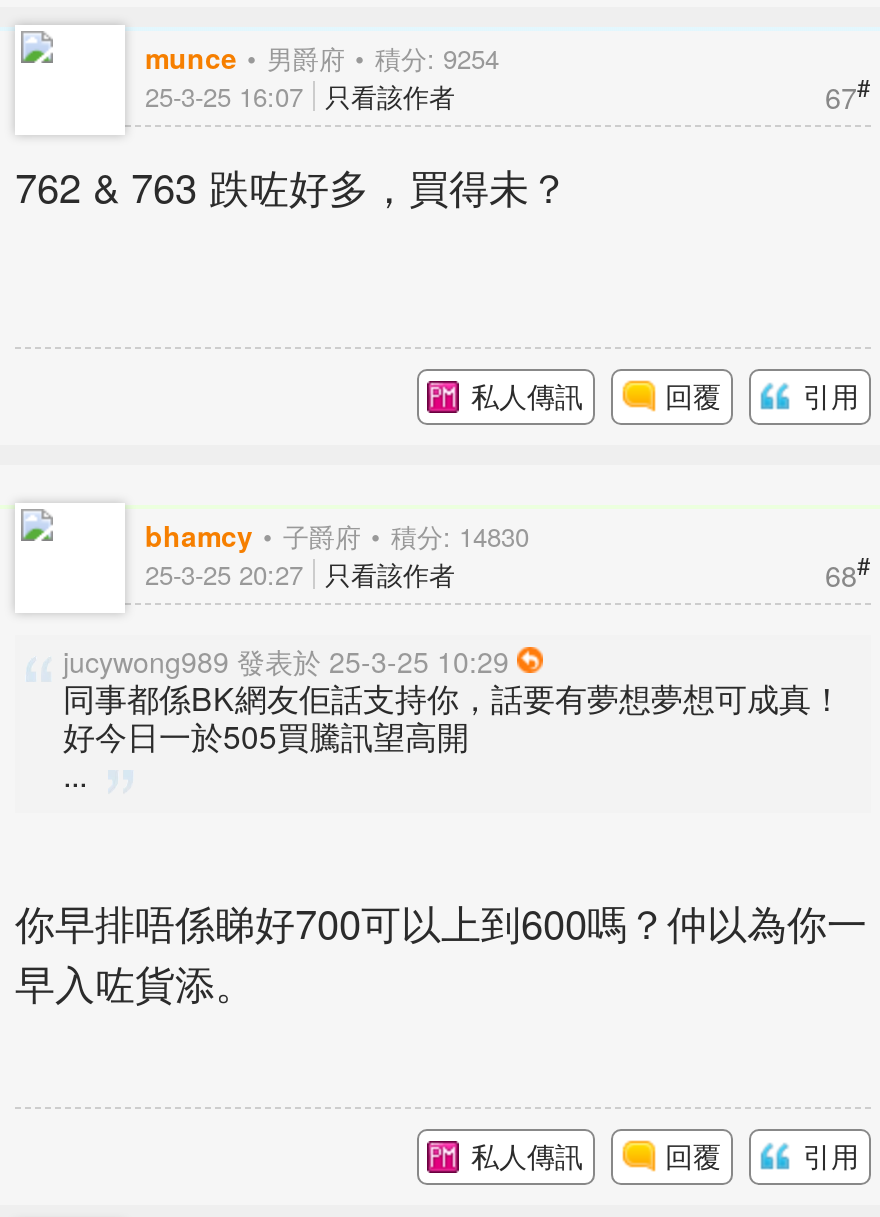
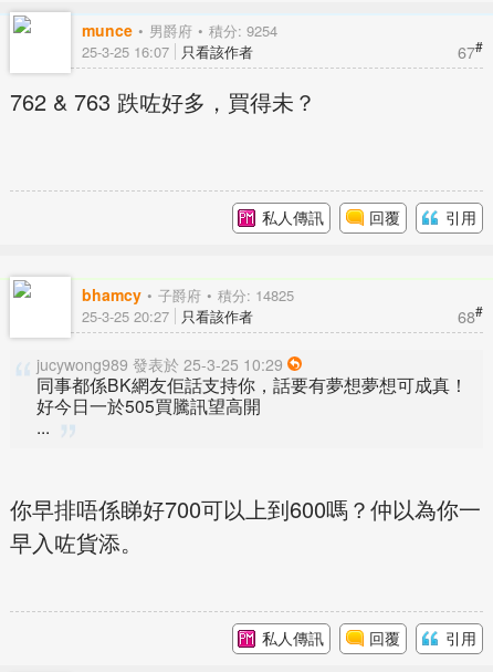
- bhamcy 子爵府 積分: 14830
+ bhamcy 子爵府 積分: 14825
